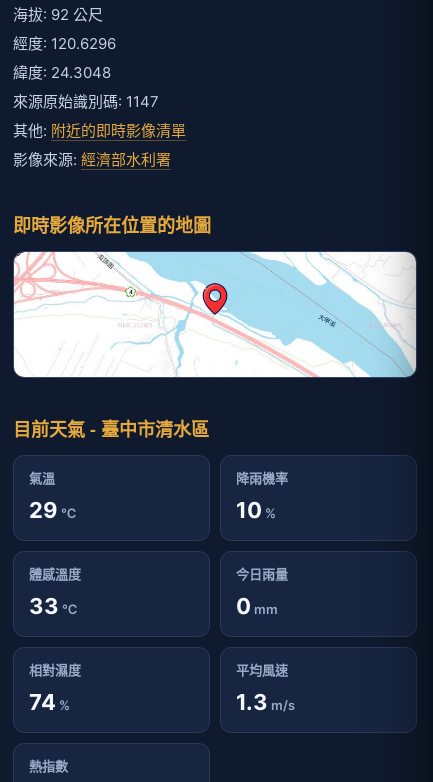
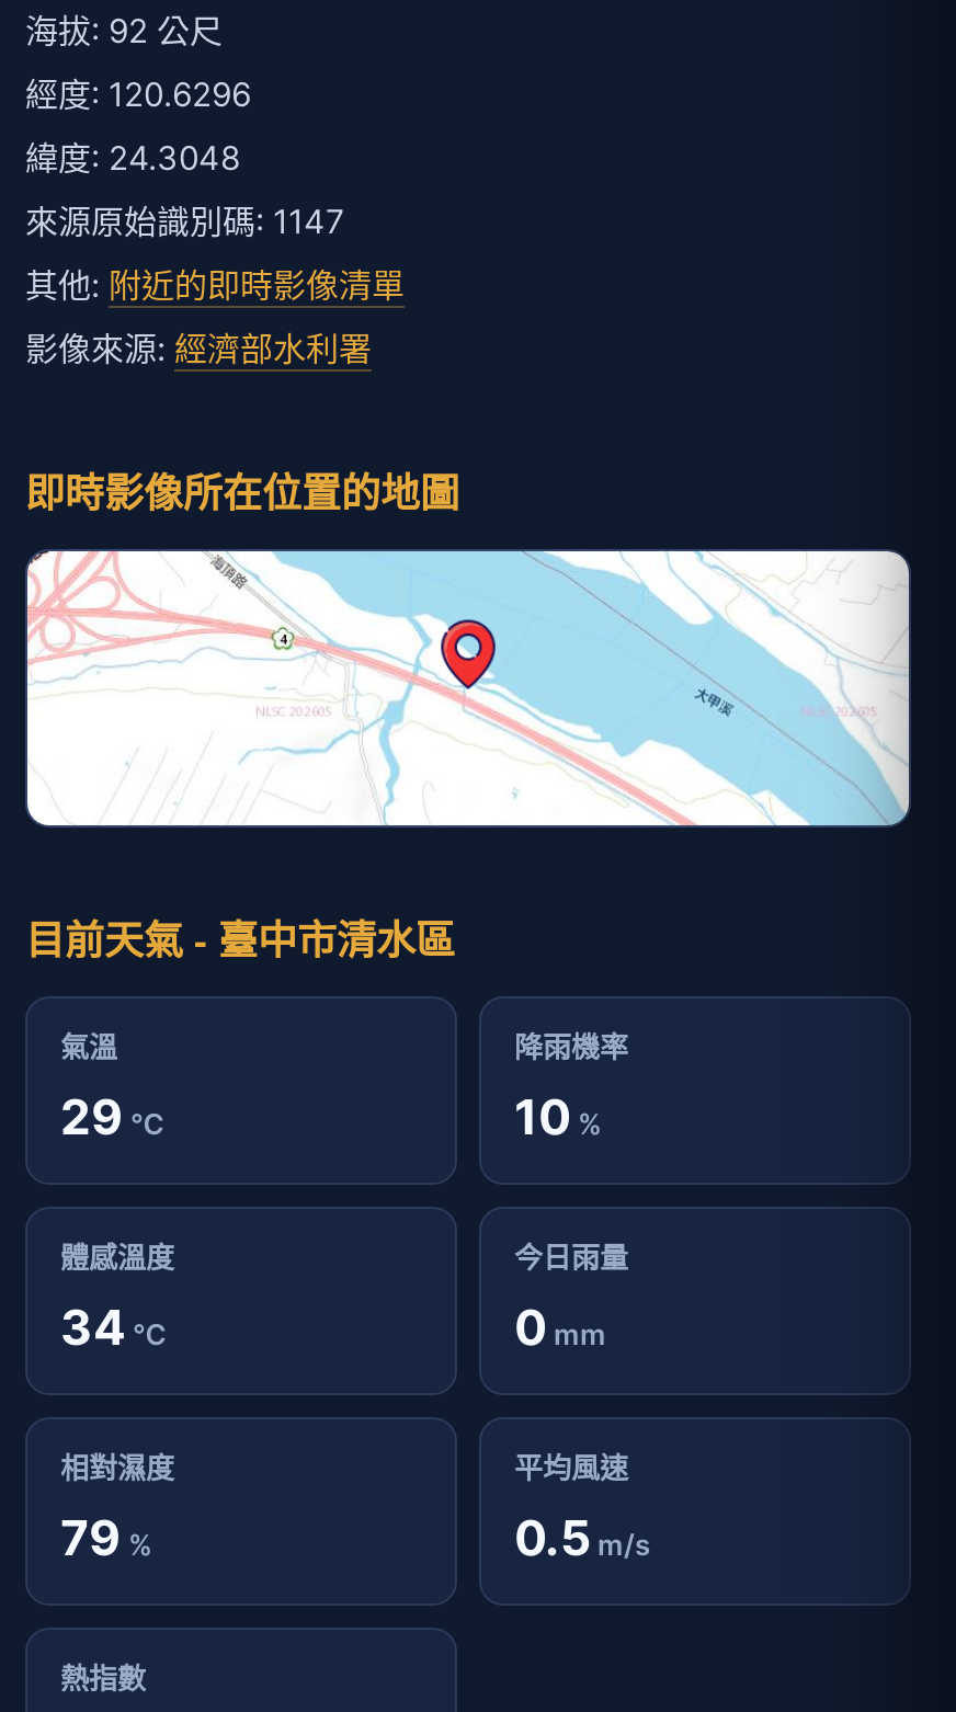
- 33 ℃
+ 34 ℃

- 74%
+ 79%

- 1.3 m/s
+ 0.5 m/s
